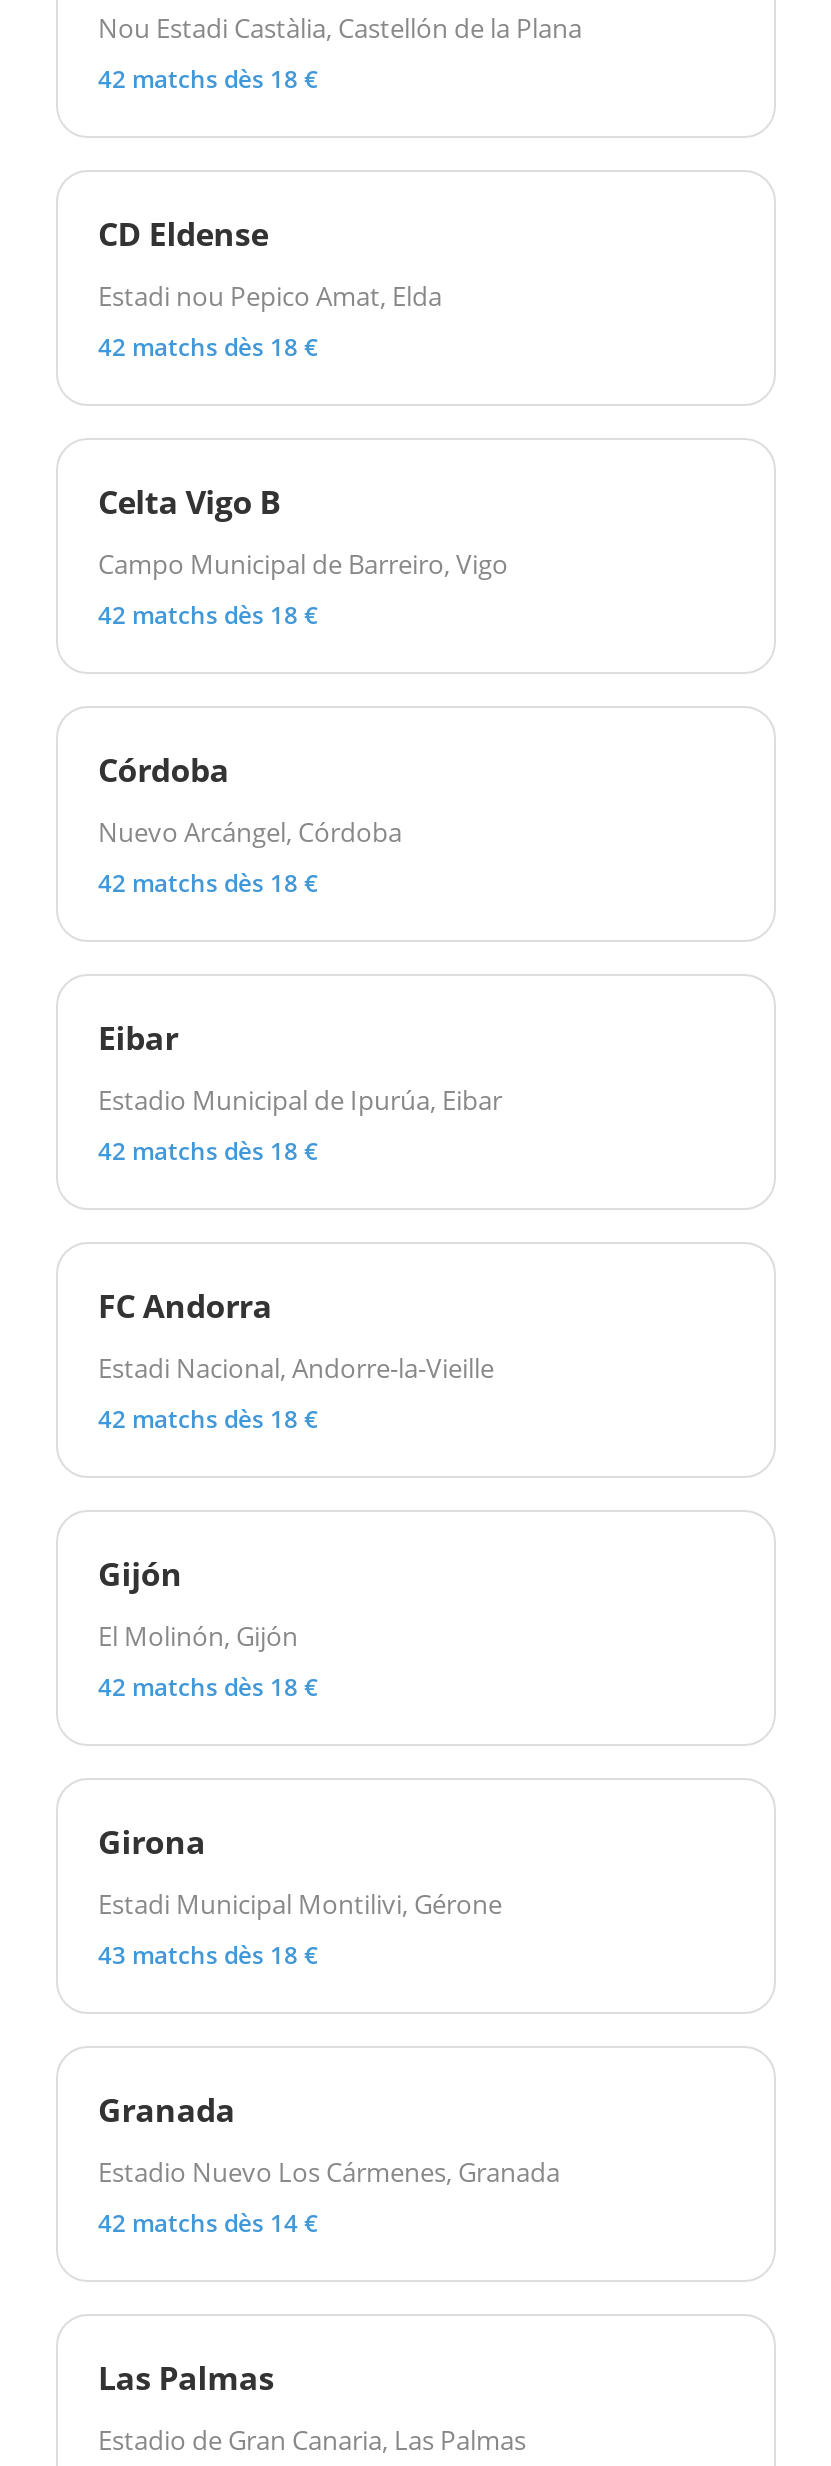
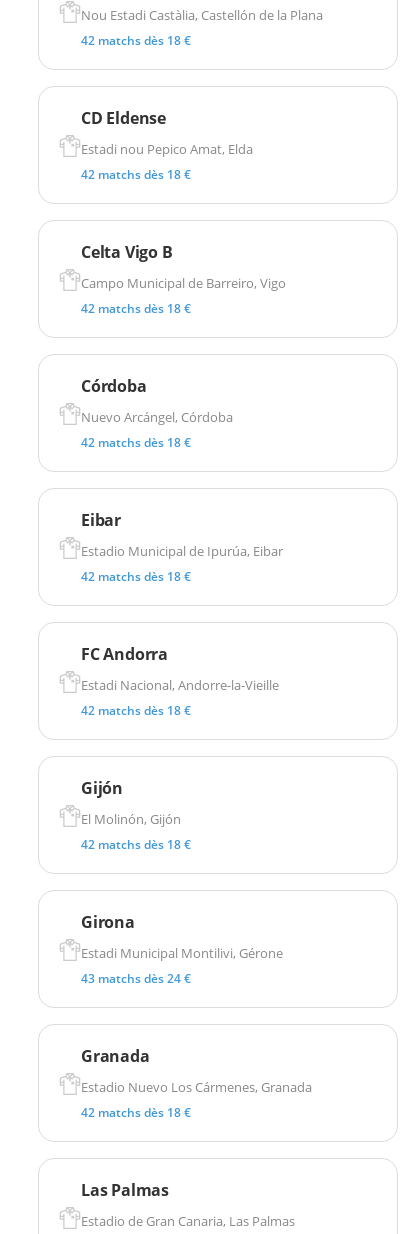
- 43 matchs dès 18 €
+ 43 matchs dès 24 €

- 42 matchs dès 14 €
+ 42 matchs dès 18 €
